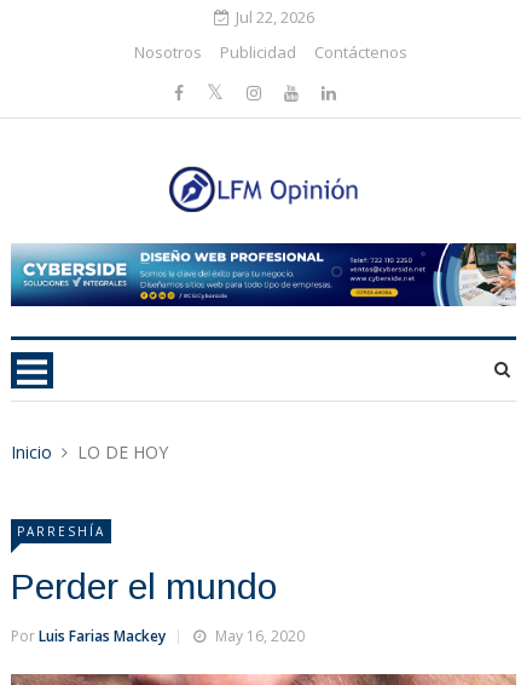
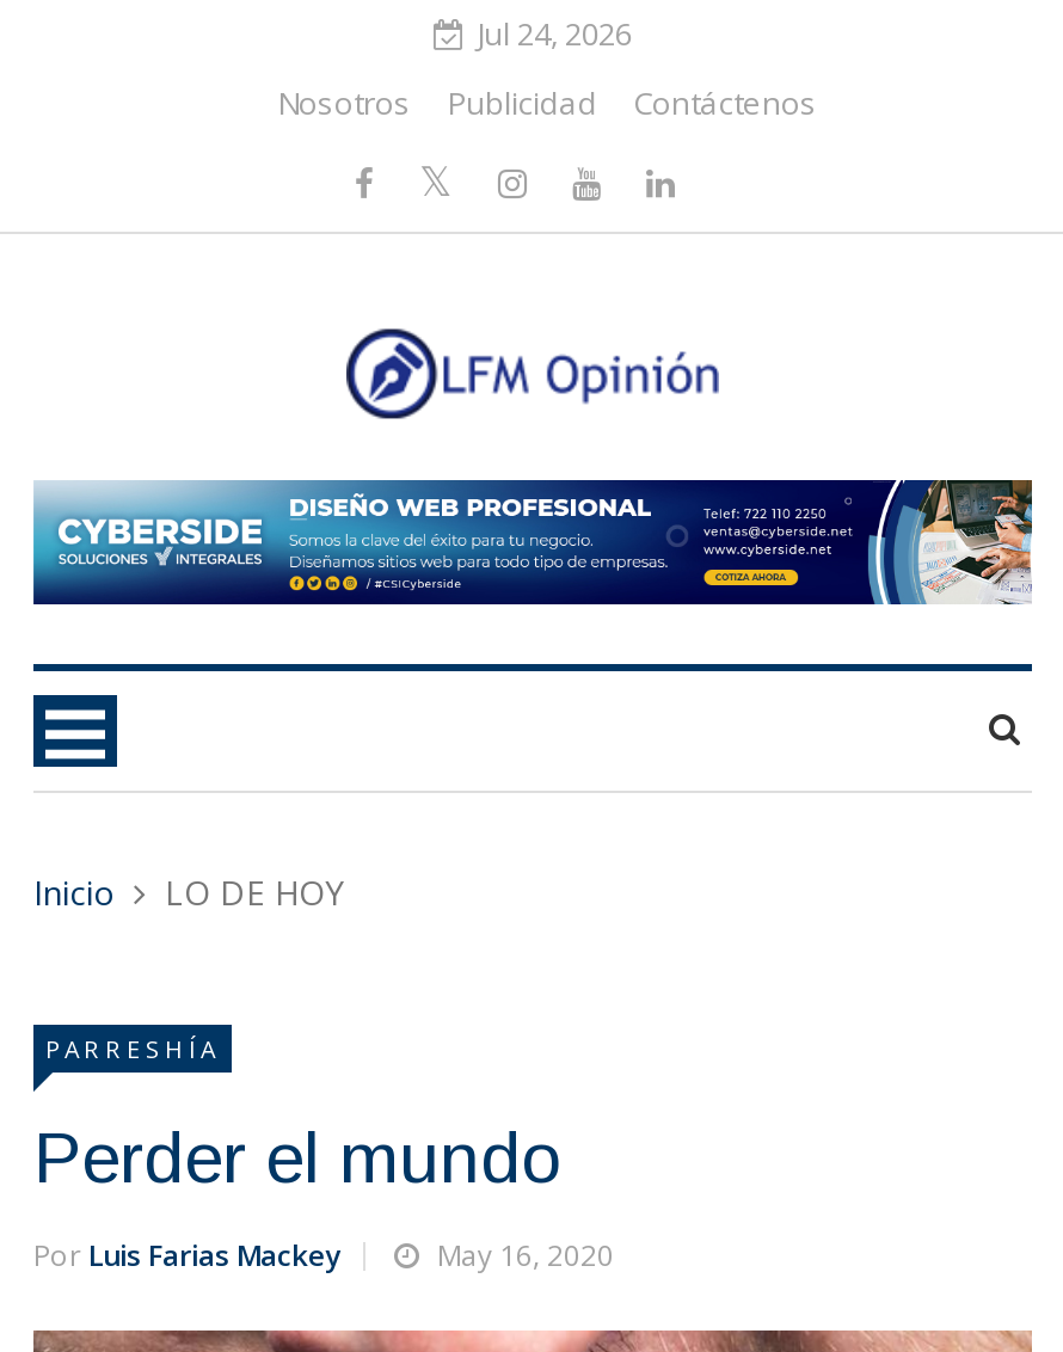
- Jul 22, 2026
+ Jul 24, 2026
